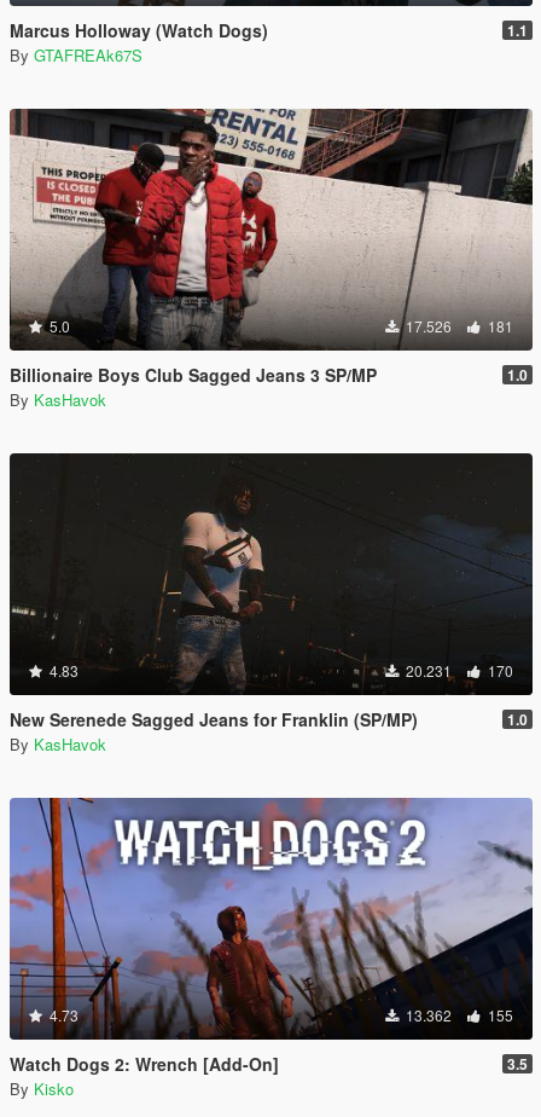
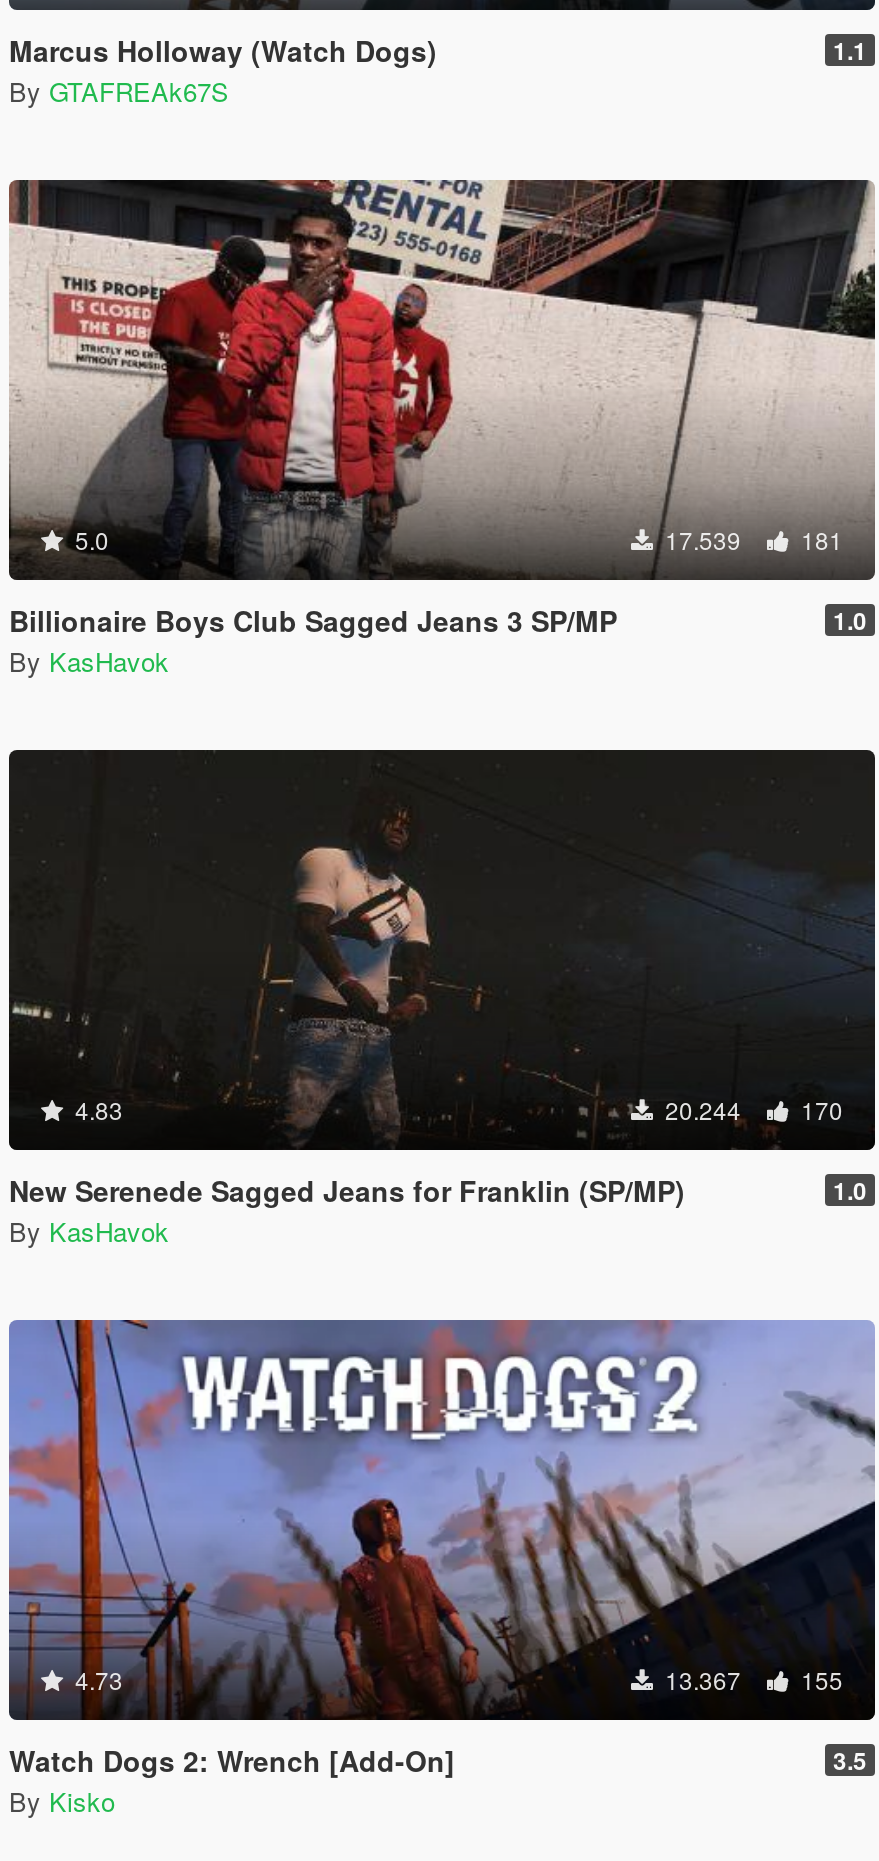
- 17.526 181
+ 17.539 181

- 20.231 170
+ 20.244 170

- 13.362 155
+ 13.367 155
